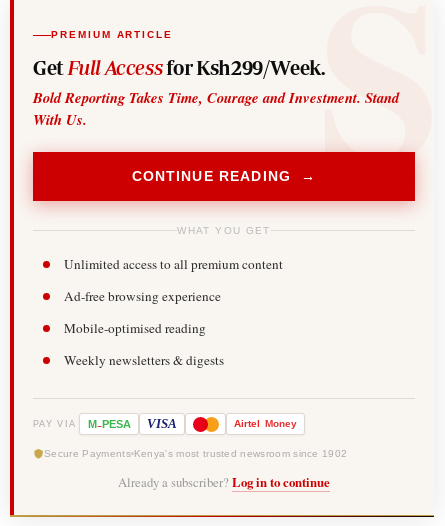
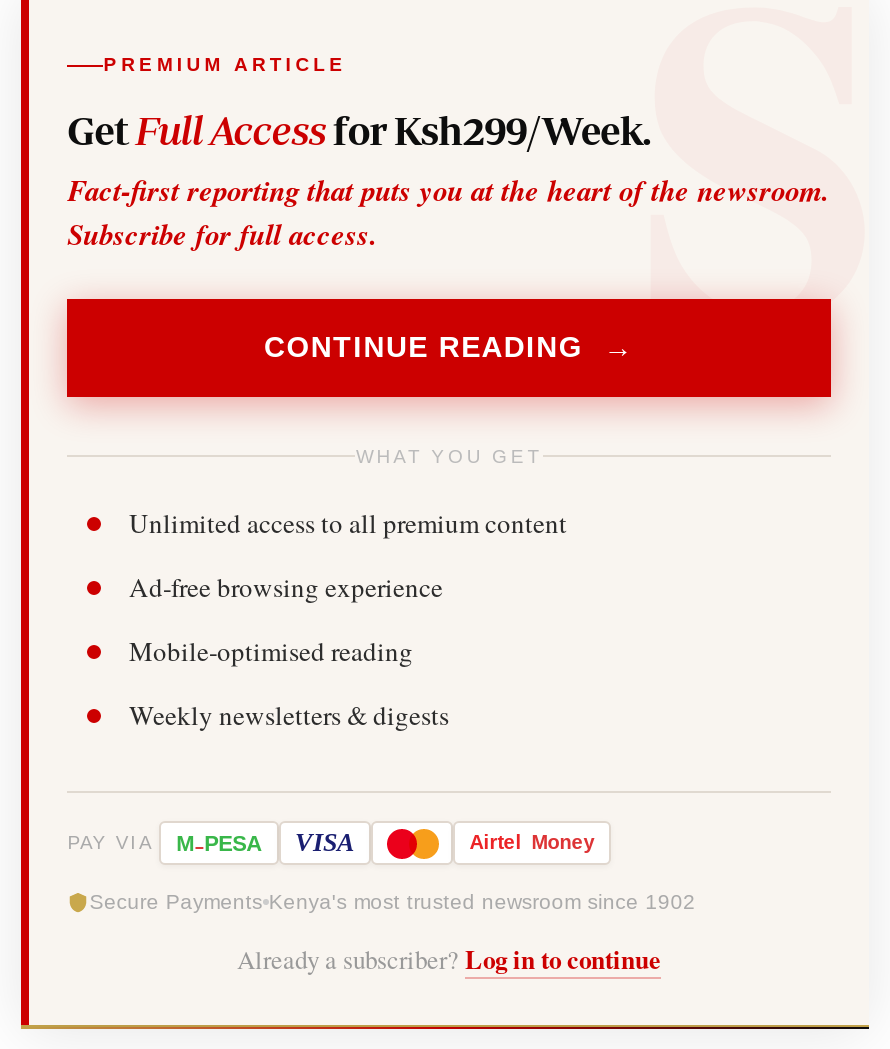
- Bold Reporting Takes Time, Courage and Investment. Stand
- With Us.
+ Fact-first reporting that puts you at the heart of the newsroom.
+ Subscribe for full access.
